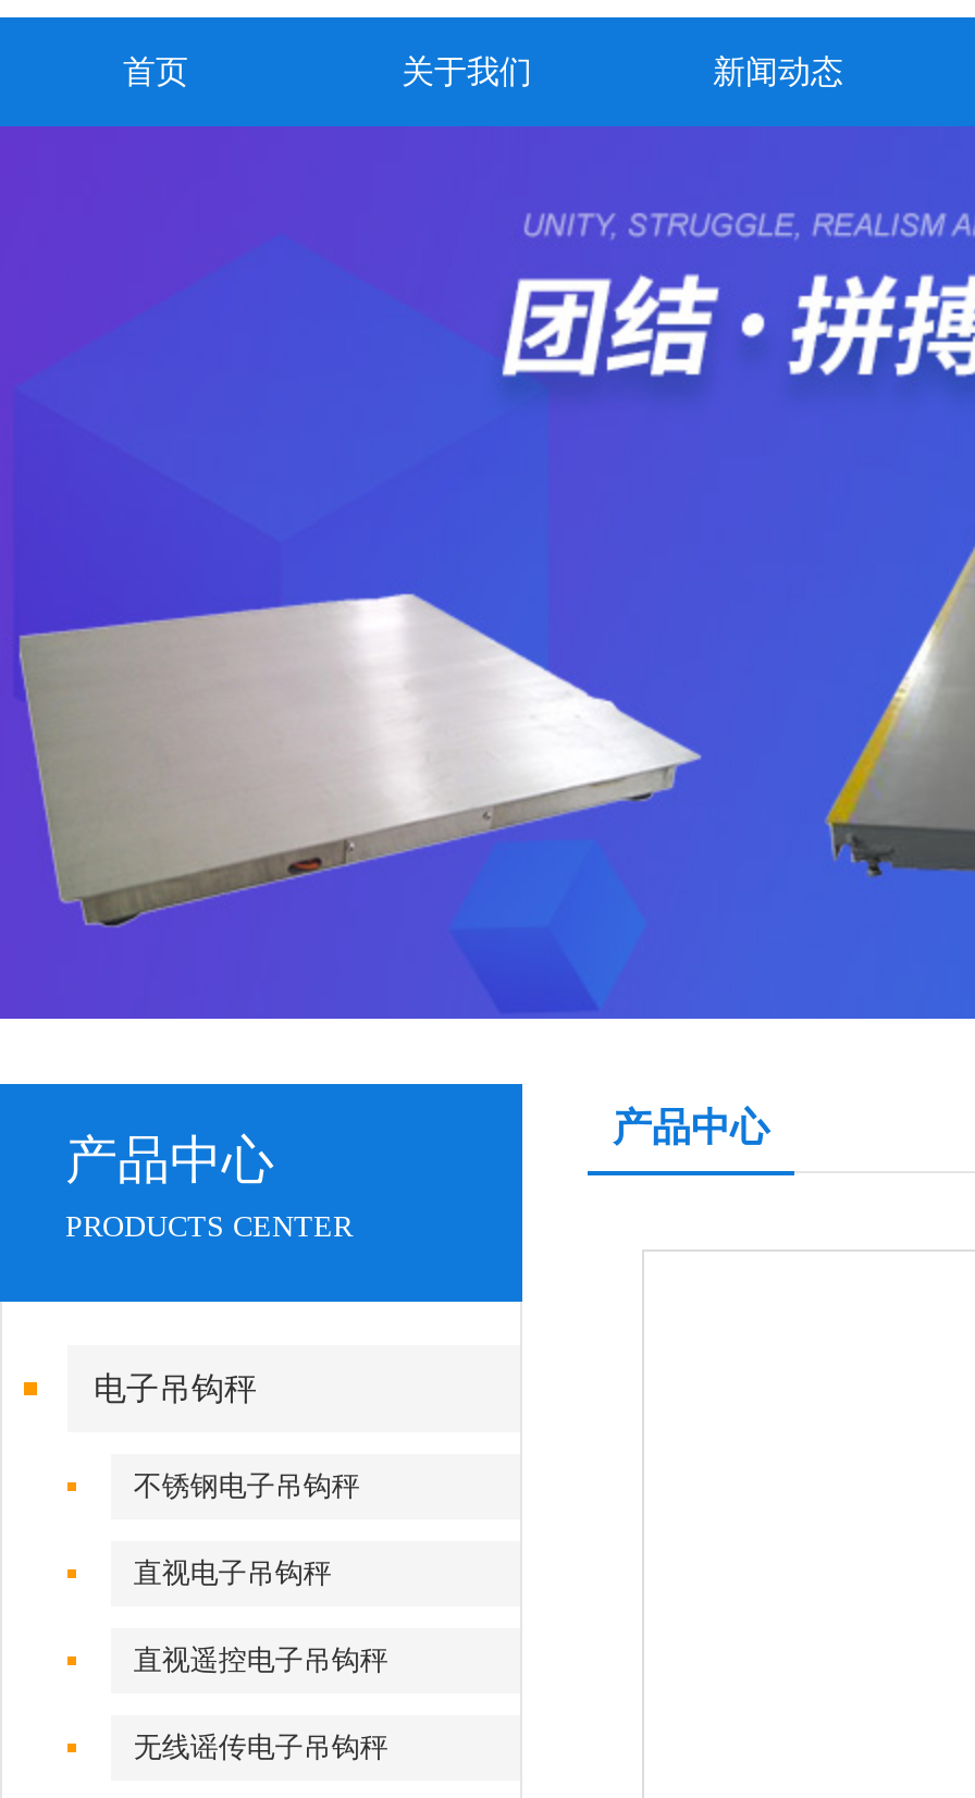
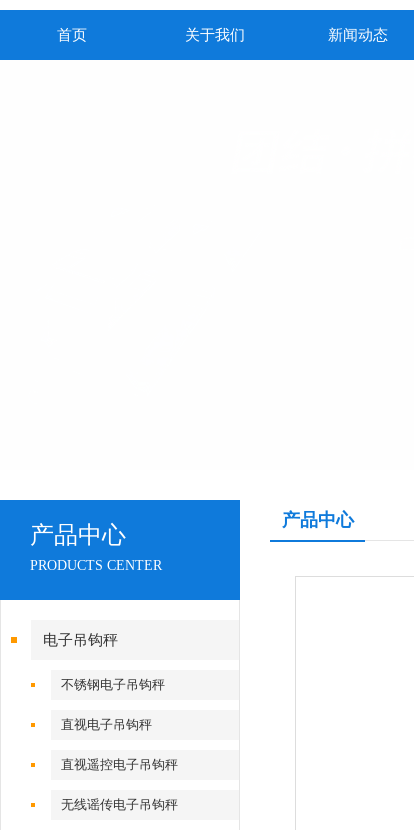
- [image]
